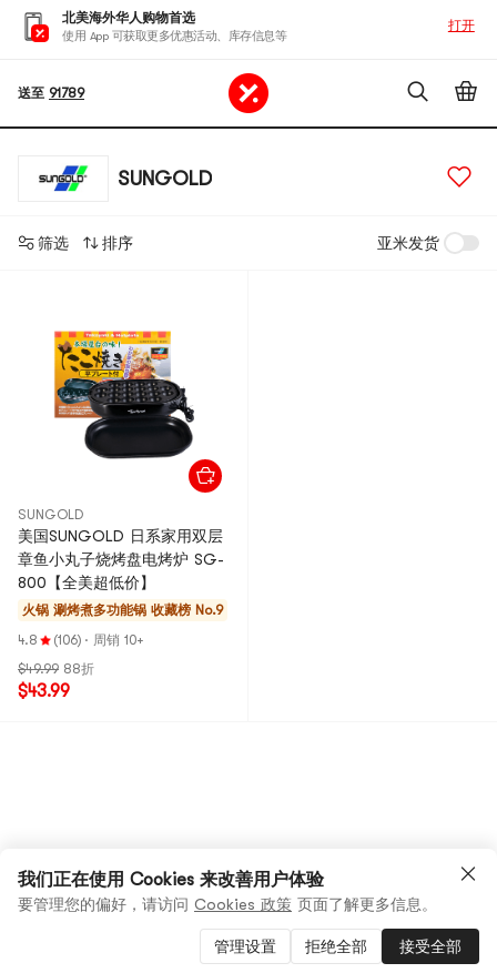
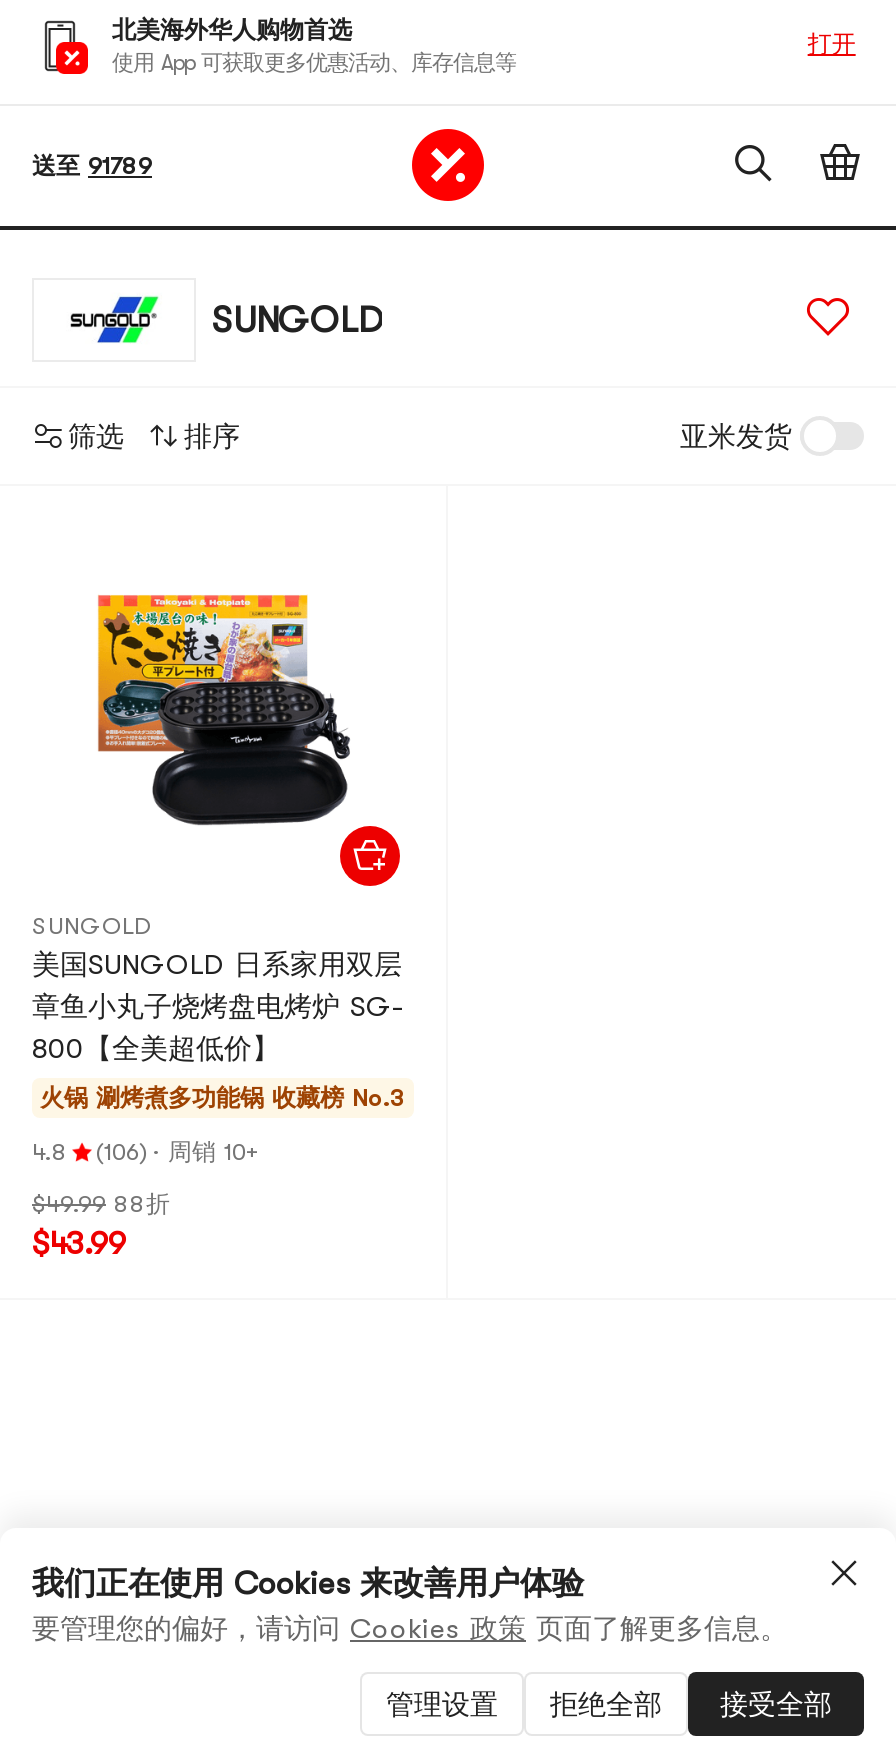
- 火锅 涮烤煮多功能锅收藏榜 No.9
+ 火锅 涮烤煮多功能锅收藏榜 No.3
